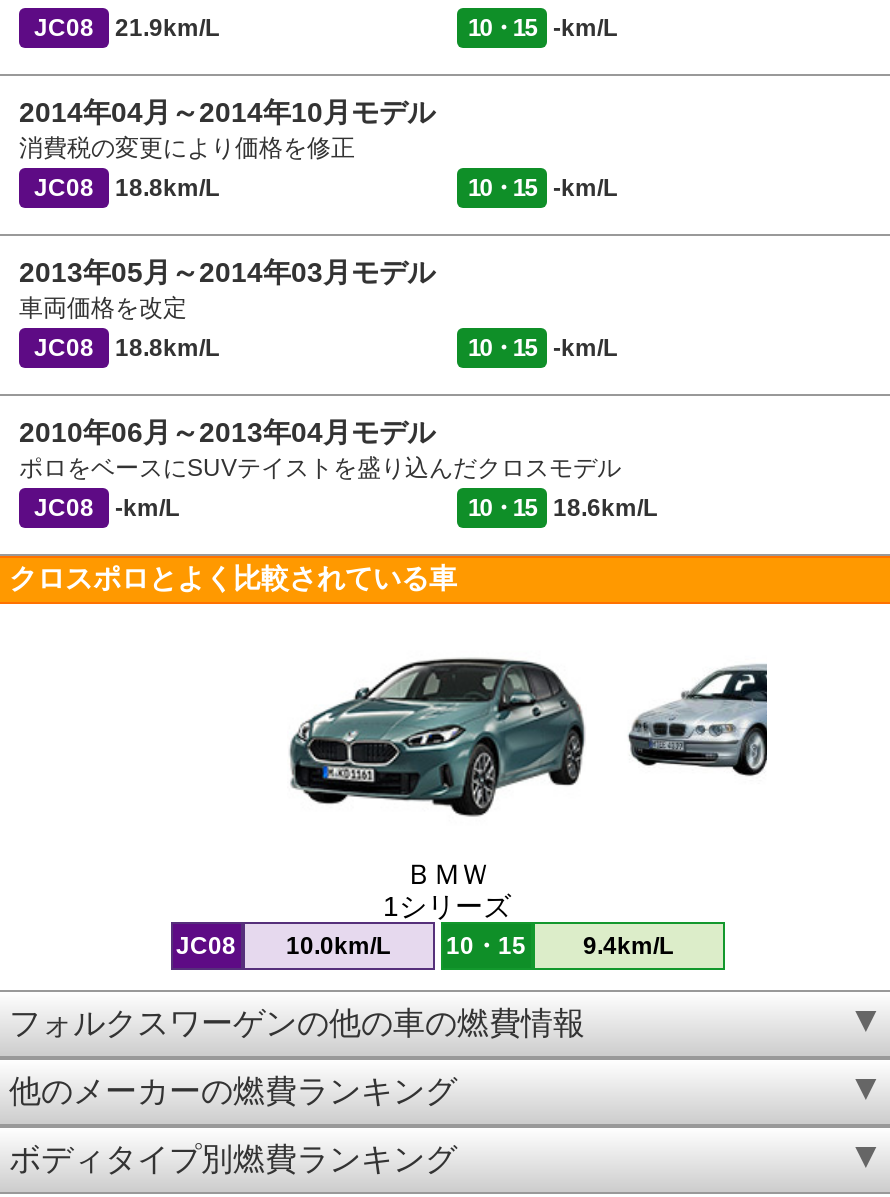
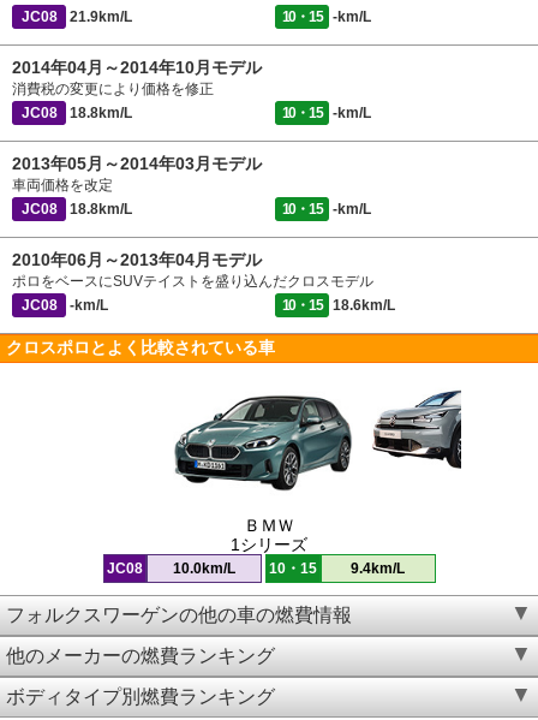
- [image]
+ [image]
